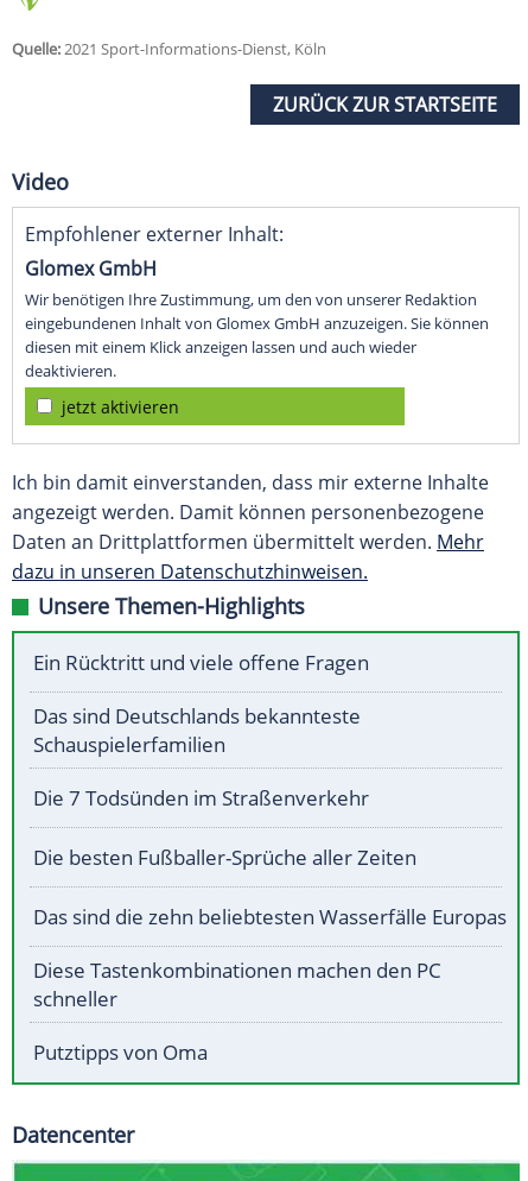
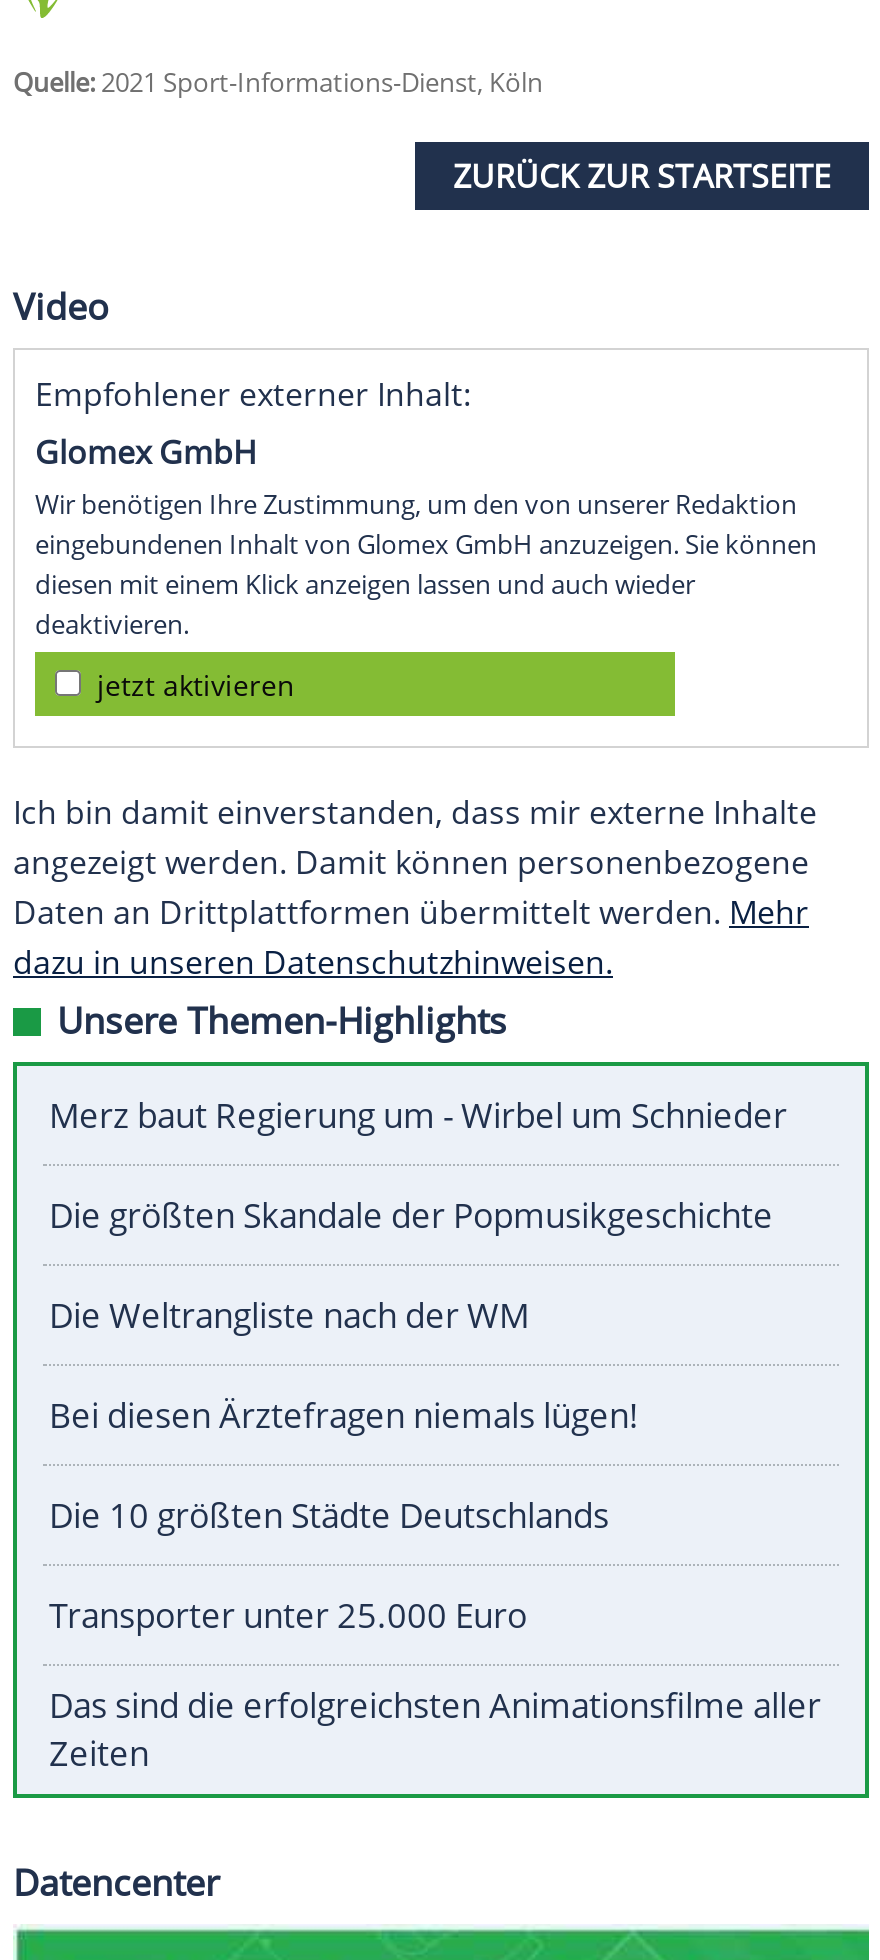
- Ein Rücktritt und viele offene Fragen
+ Merz baut Regierung um - Wirbel um Schnieder

- Das sind Deutschlands bekannteste
- Schauspielerfamilien
+ Die größten Skandale der Popmusikgeschichte

- Die 7 Todsünden im Straßenverkehr
+ Die Weltrangliste nach der WM

- Die besten Fußballer-Sprüche aller Zeiten
+ Bei diesen Ärztefragen niemals lügen!

- Das sind die zehn beliebtesten Wasserfälle Europas
+ Die 10 größten Städte Deutschlands

- Diese Tastenkombinationen machen den PC
- schneller
+ Transporter unter 25.000 Euro

- Putztipps von Oma
+ Das sind die erfolgreichsten Animationsfilme aller
+ Zeiten
